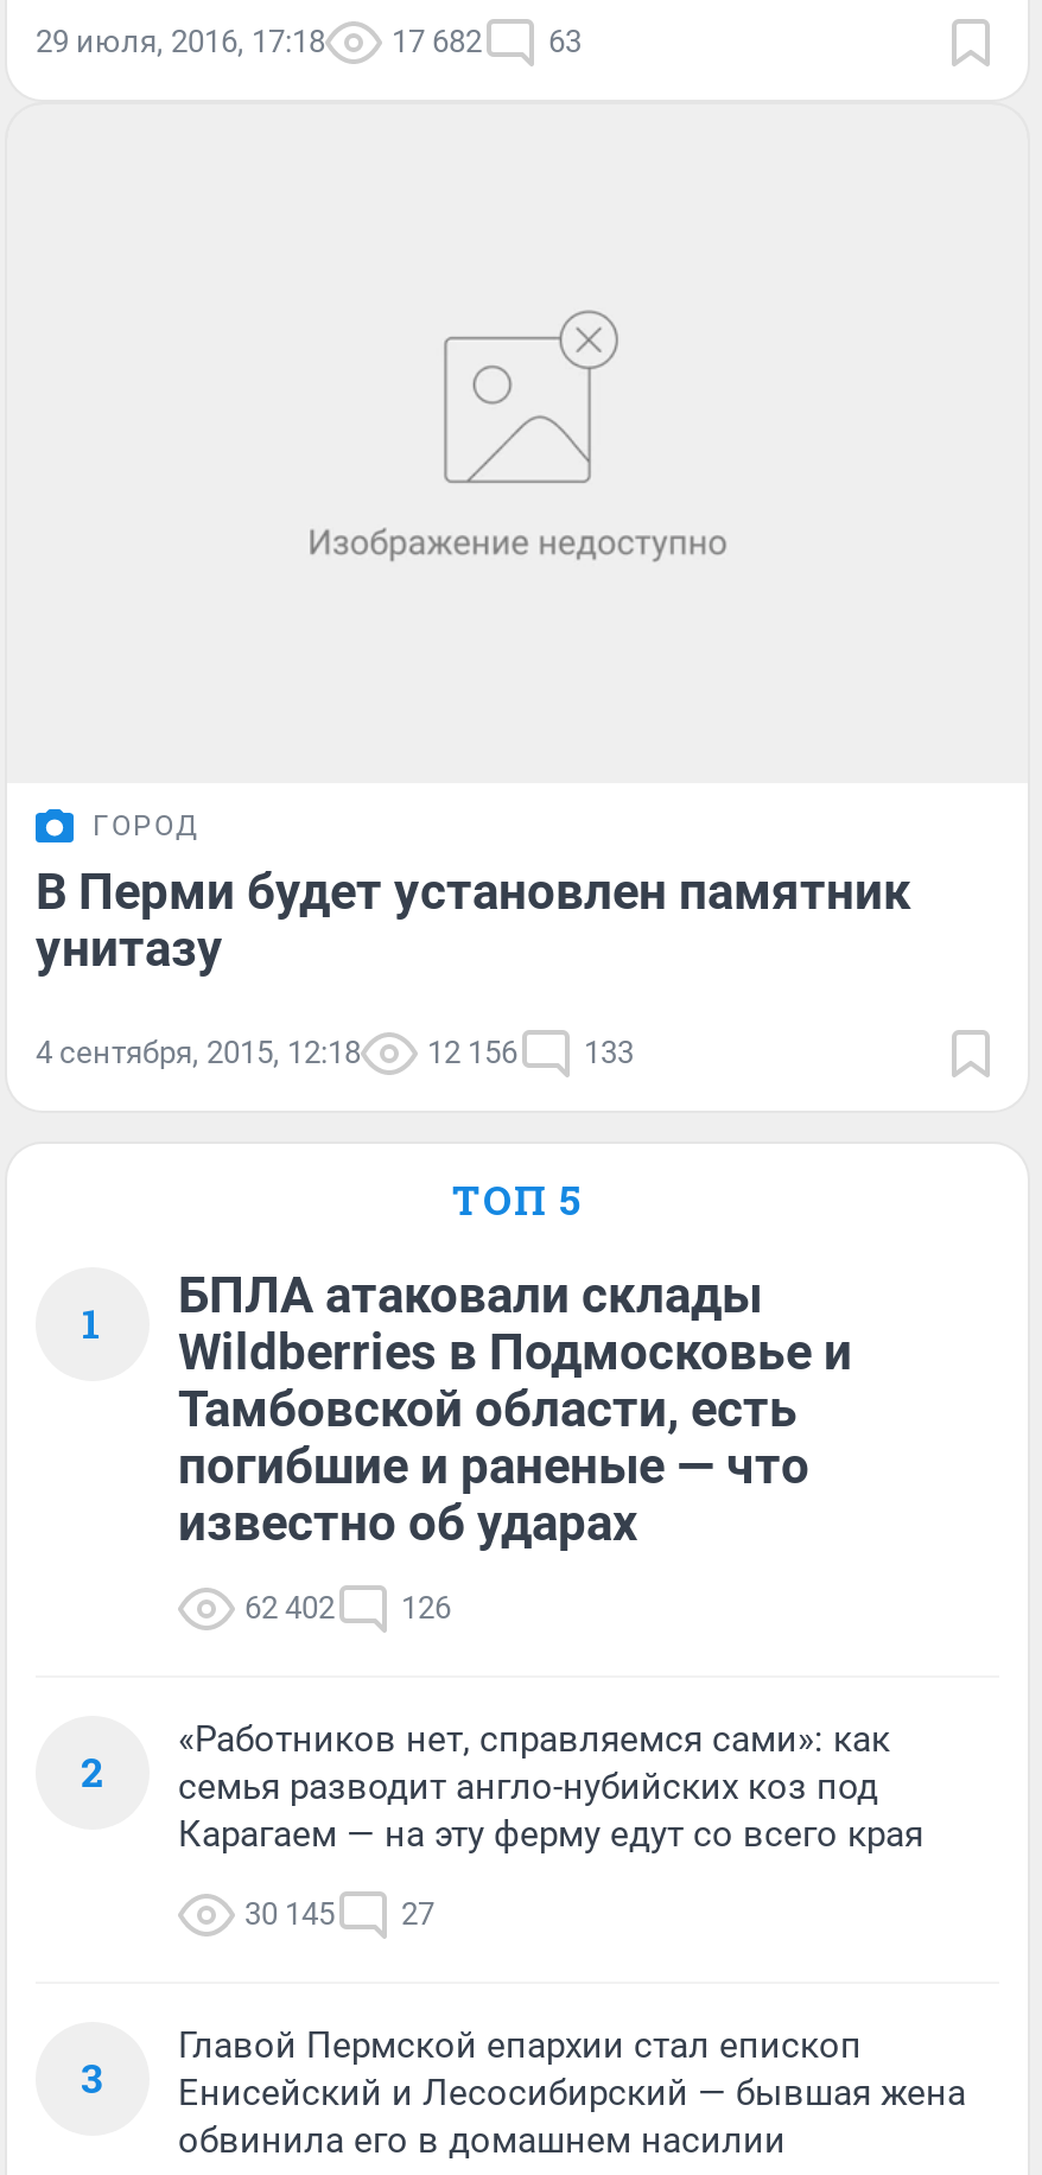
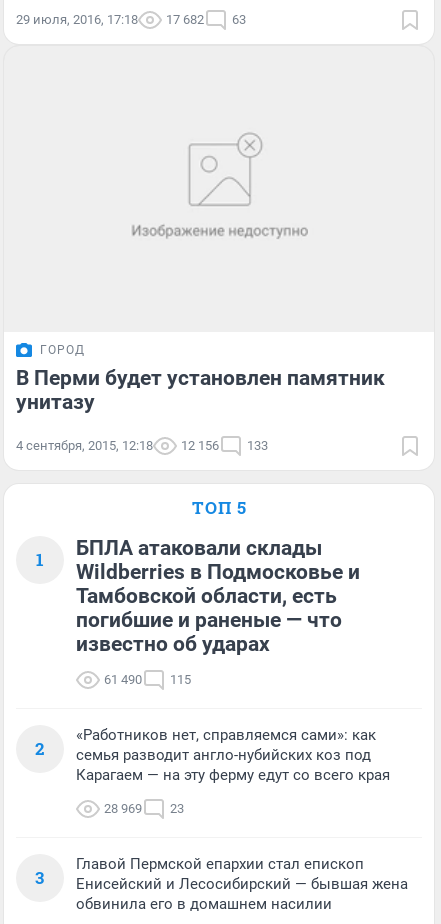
- 62 402
+ 61 490

- 126
+ 115

- 30 145
+ 28 969

- 27
+ 23
